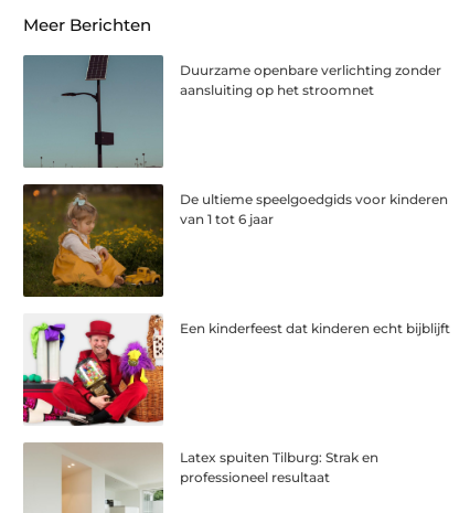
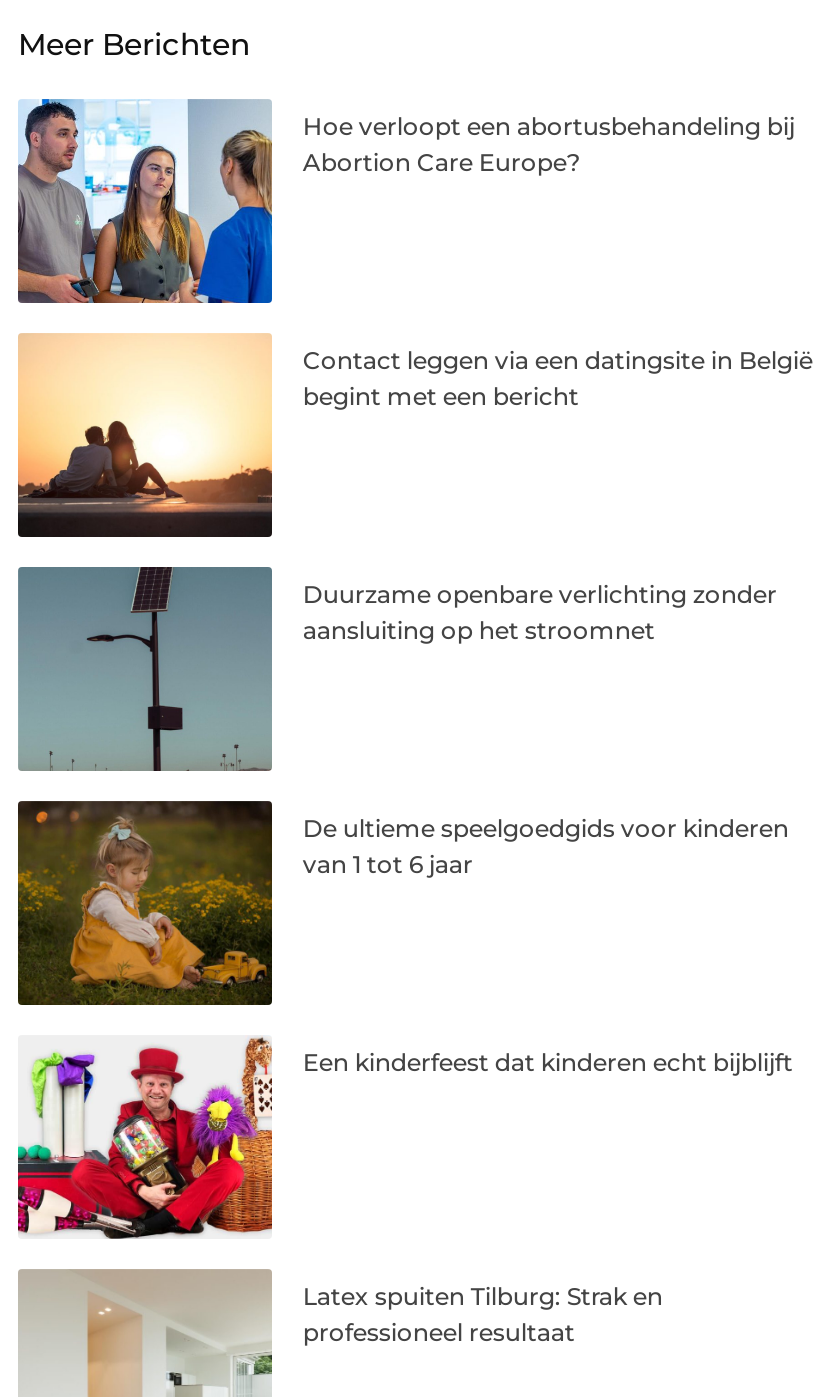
+ [image]
+ Hoe verloopt een abortusbehandeling bij
+ Abortion Care Europe?

+ [image]
+ Contact leggen via een datingsite in België
+ begint met een bericht
